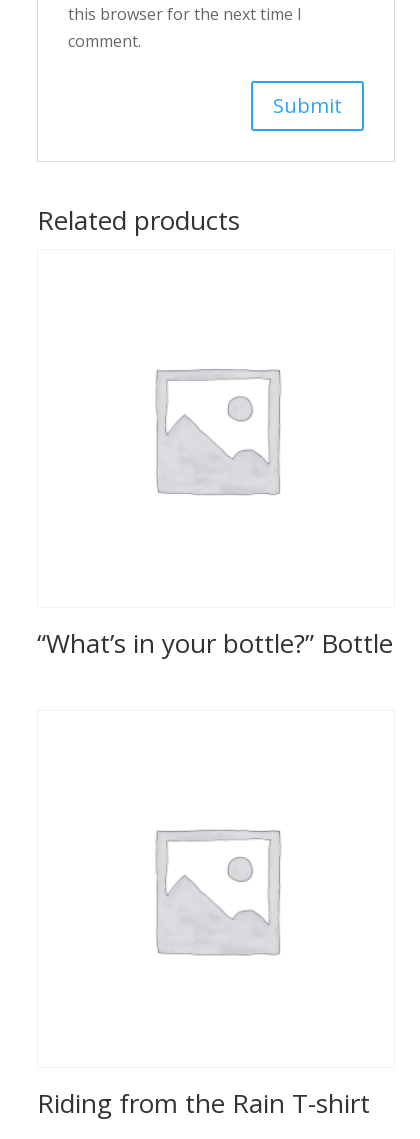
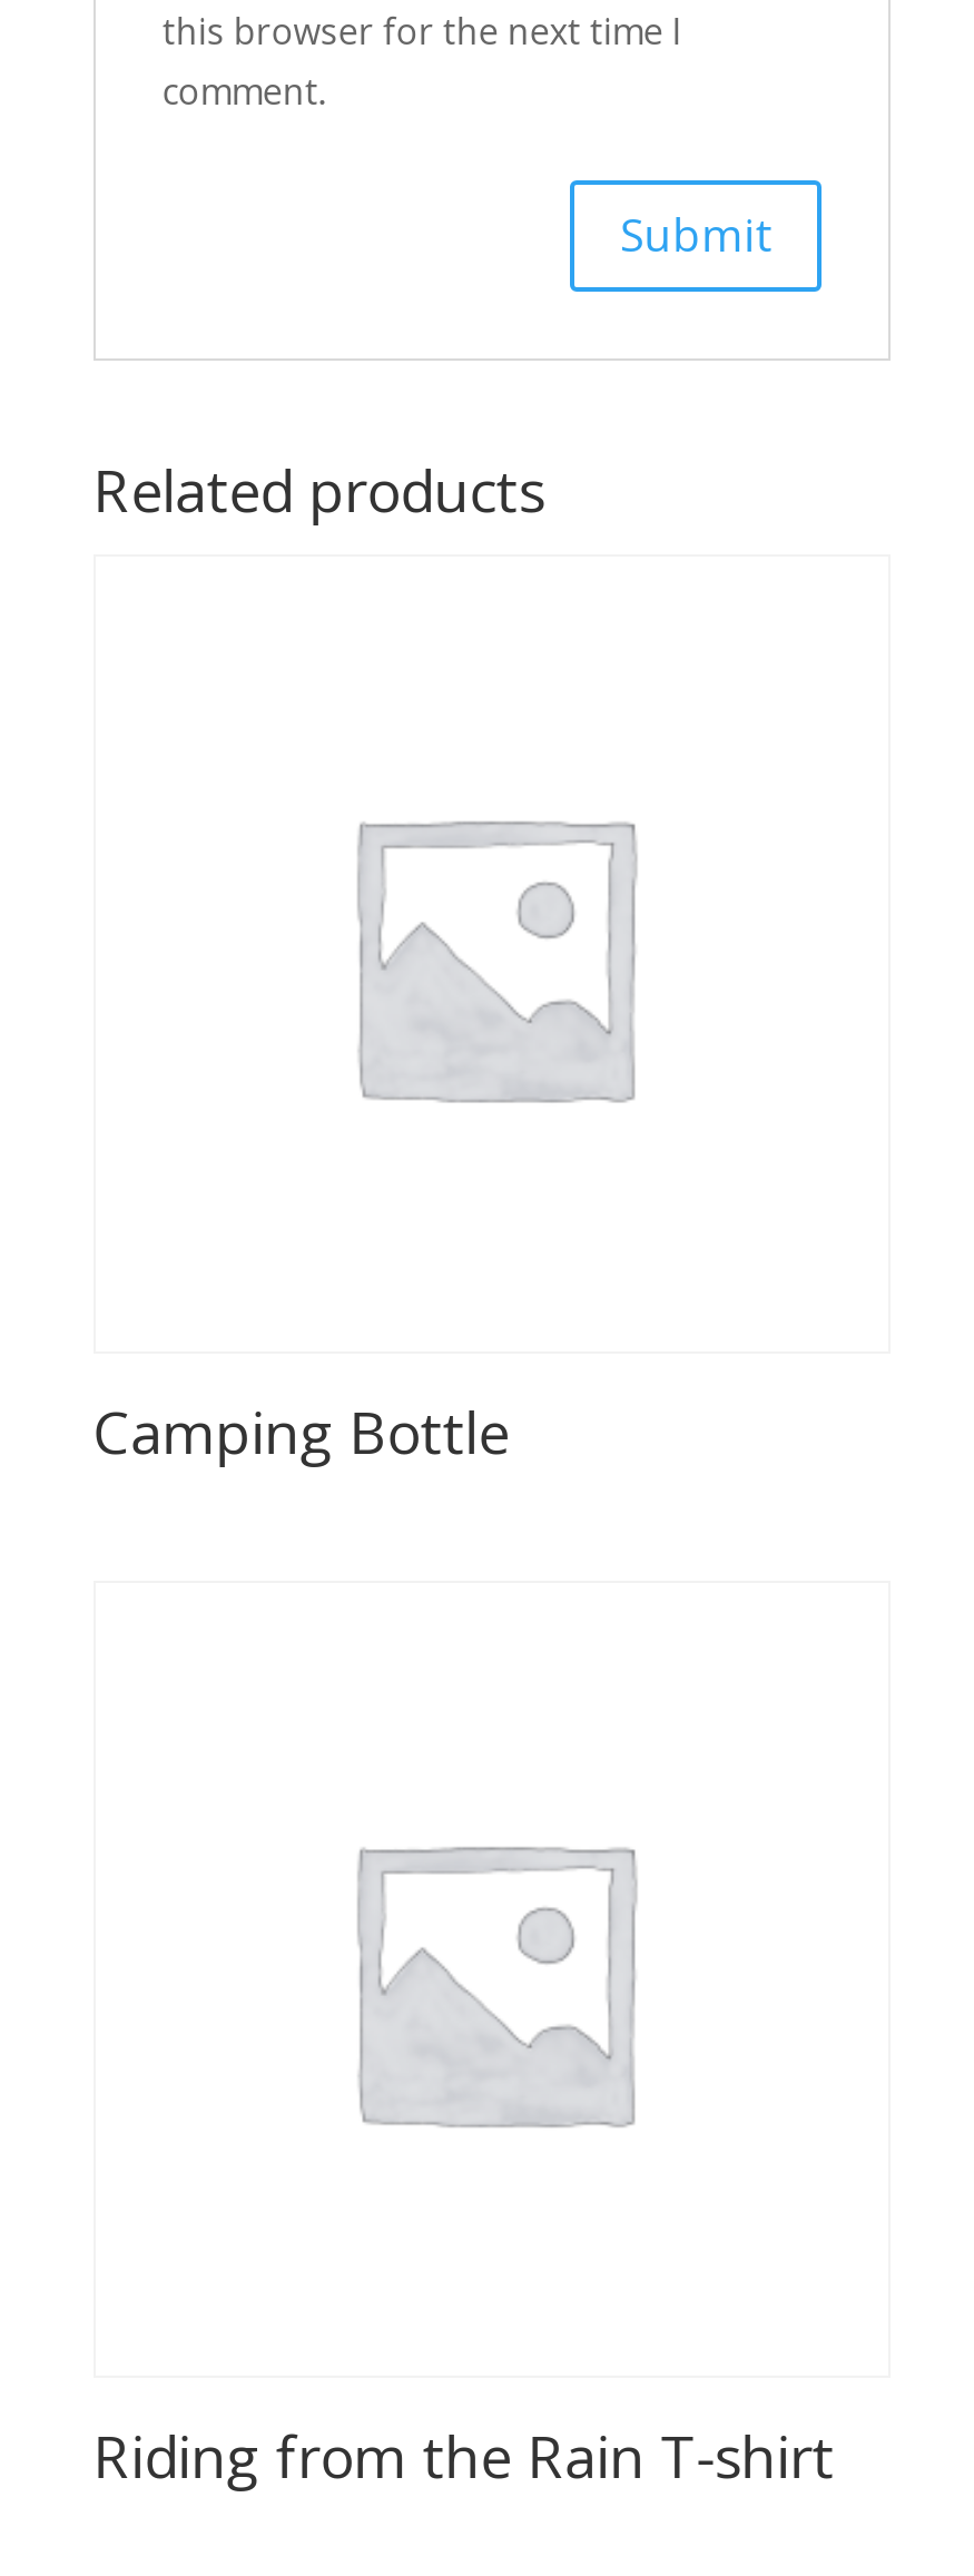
- “What’s in your bottle?” Bottle
+ Camping Bottle
